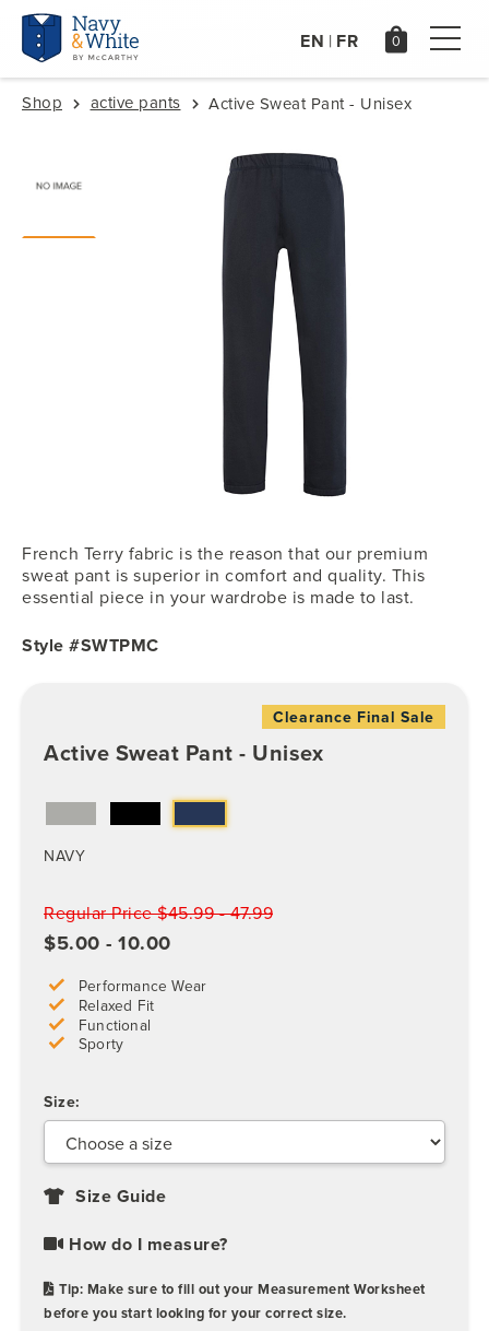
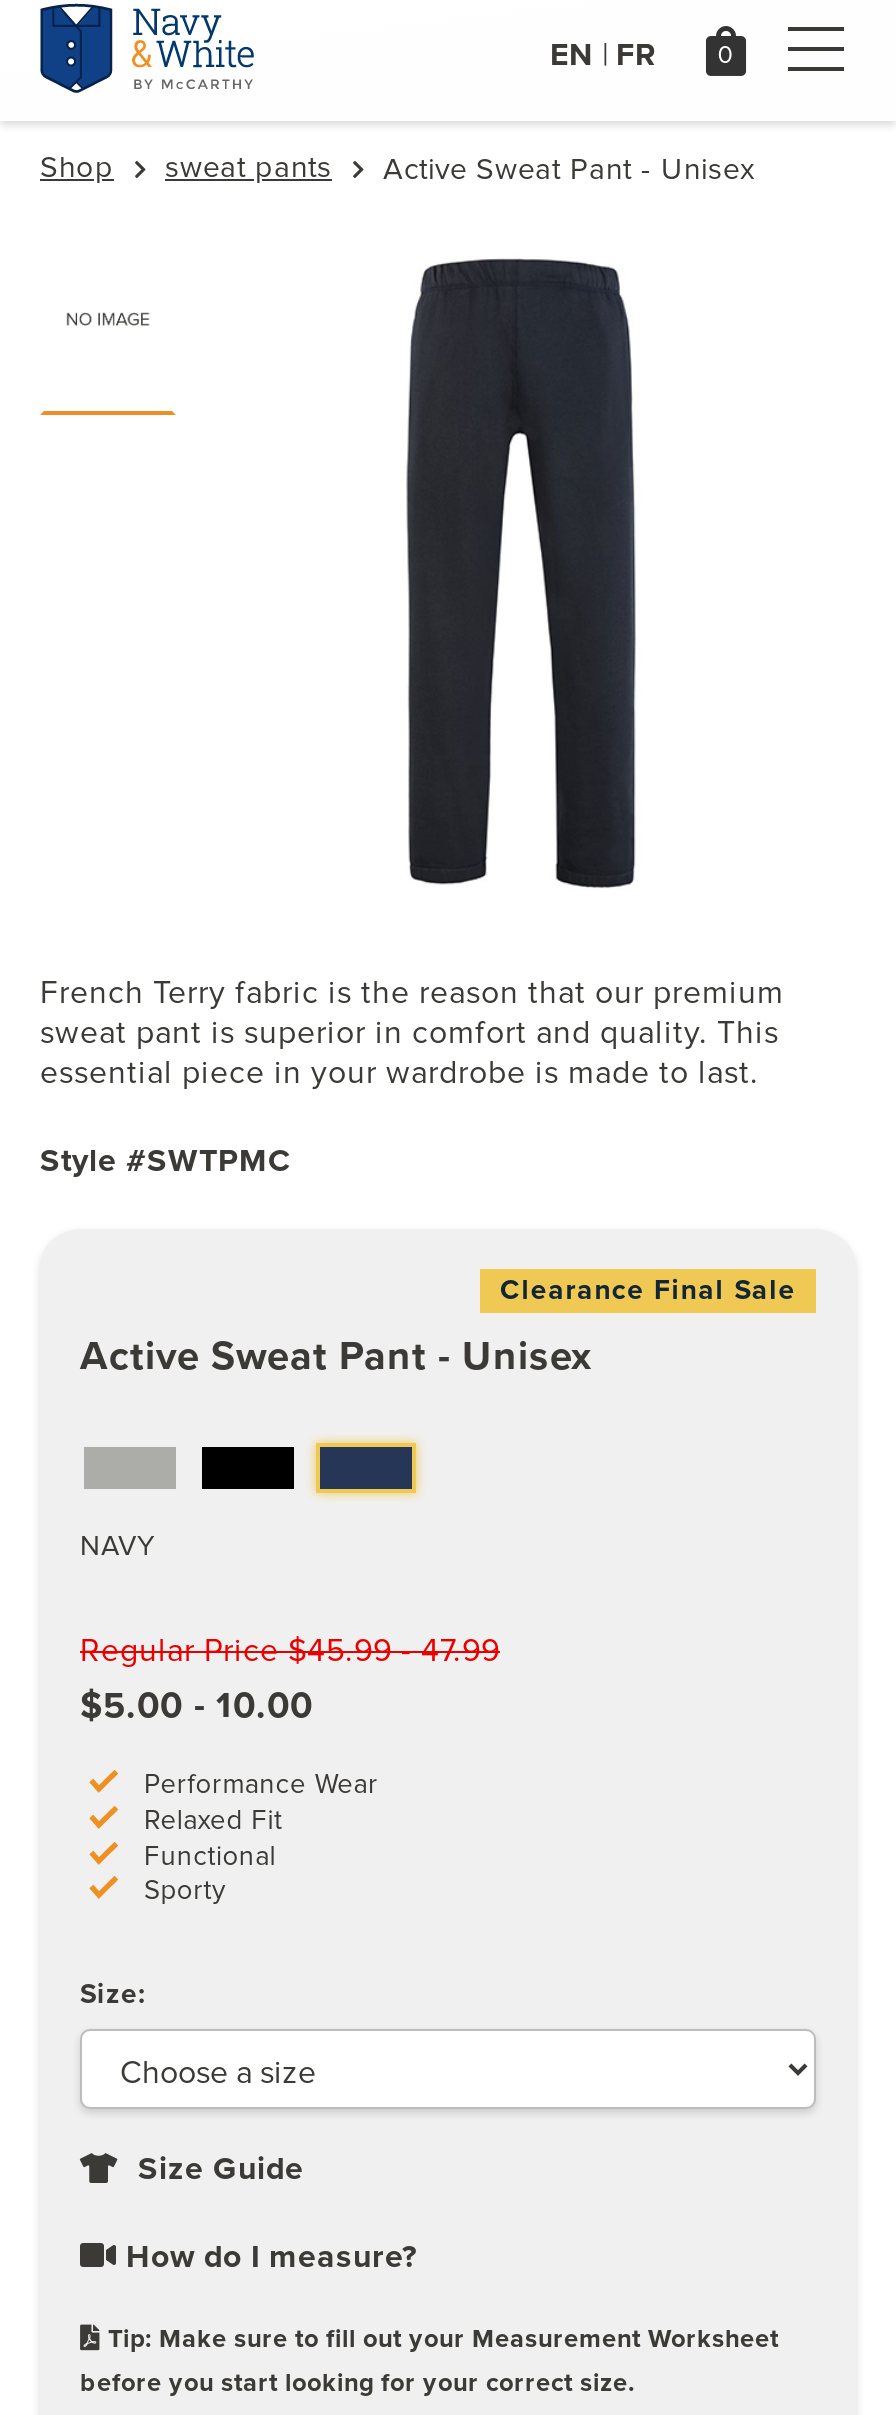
- active pants
+ sweat pants
